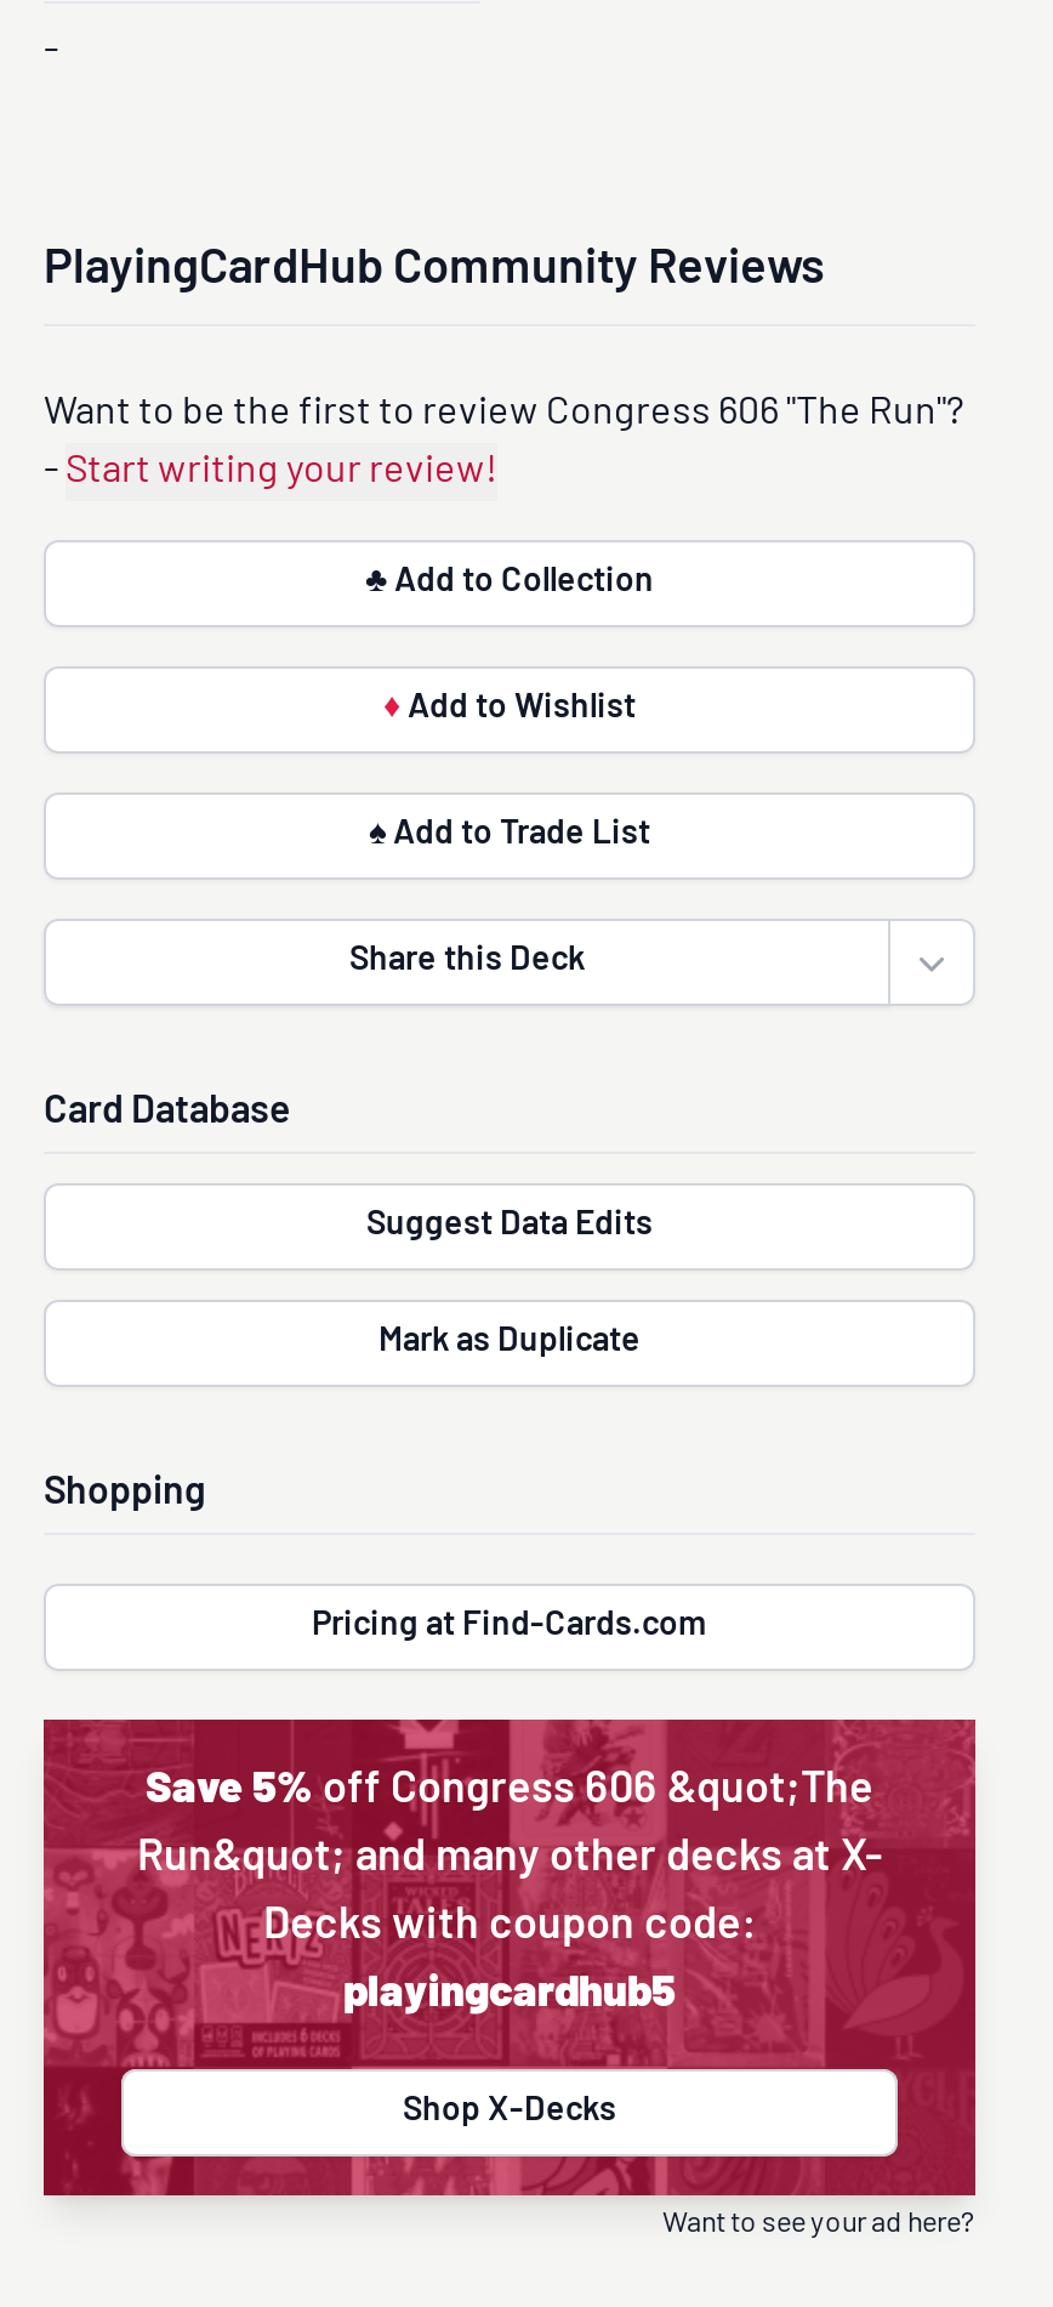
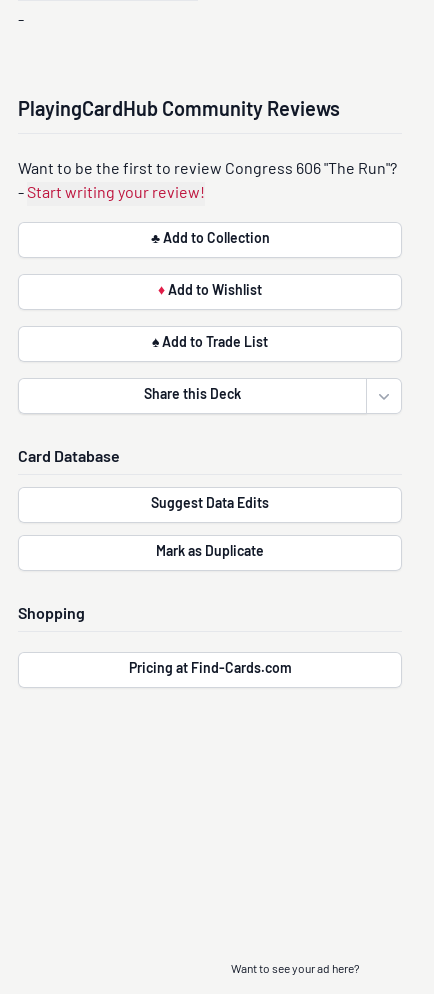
- [image]
- Save 5% off Congress 606 &quot;The
- Run&quot; and many other decks at X-
- Decks with coupon code:
- playingcardhub5
- Shop X-Decks
